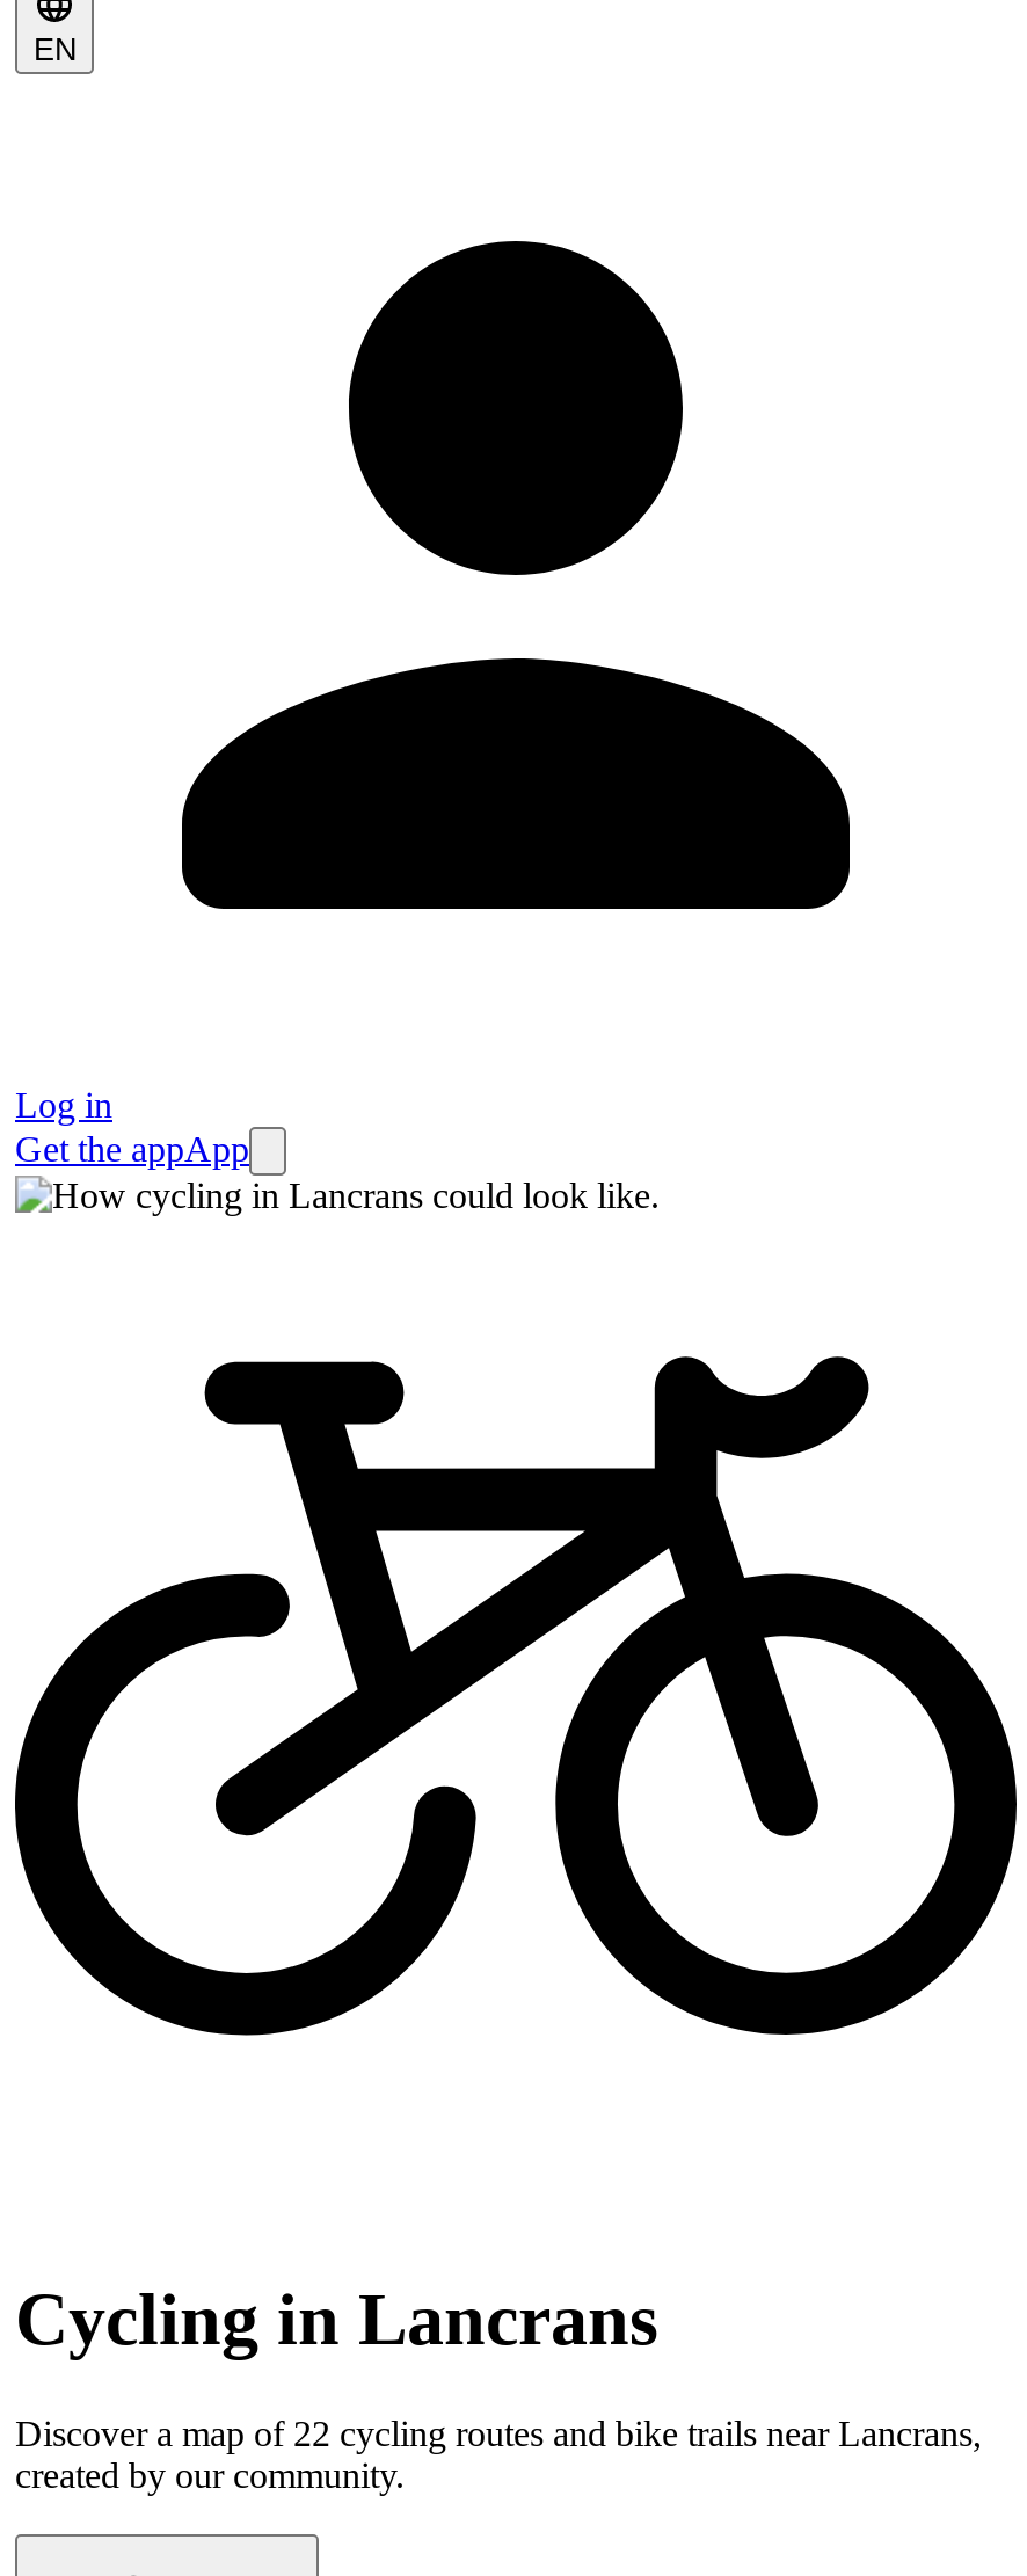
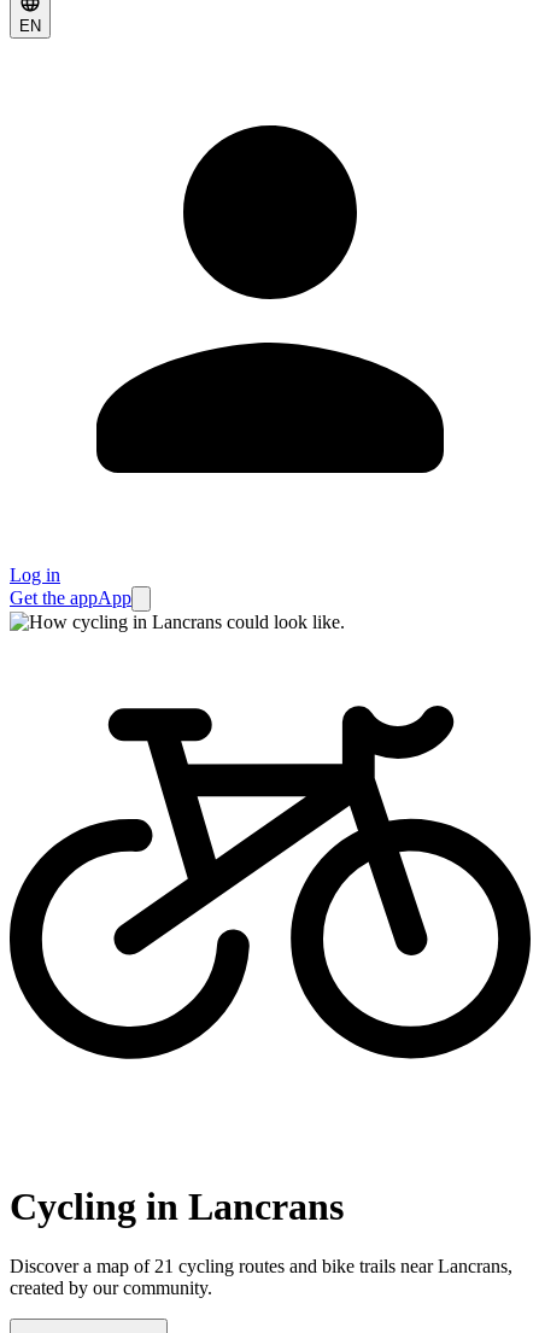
- Discover a map of 22 cycling routes and bike trails near Lancrans,
+ Discover a map of 21 cycling routes and bike trails near Lancrans,
